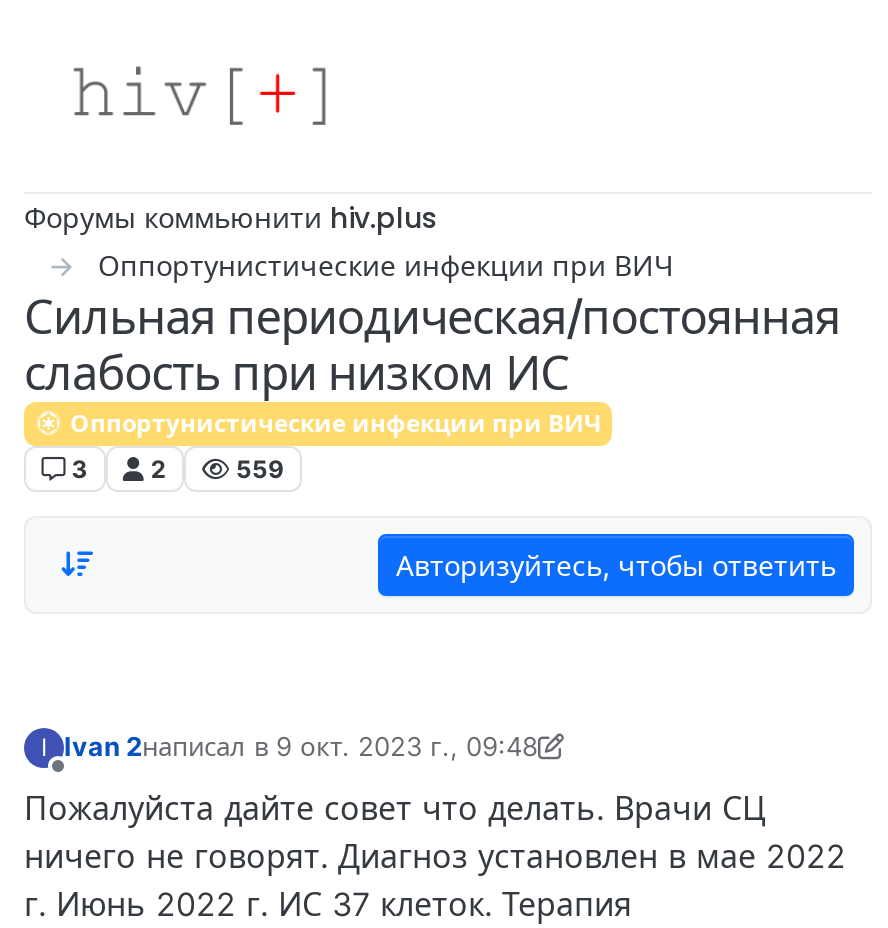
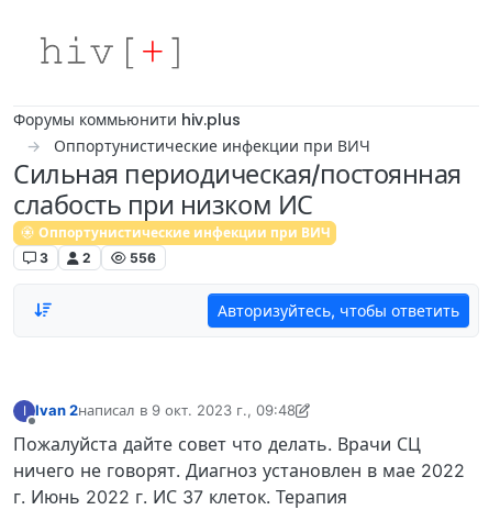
- 559
+ 556
